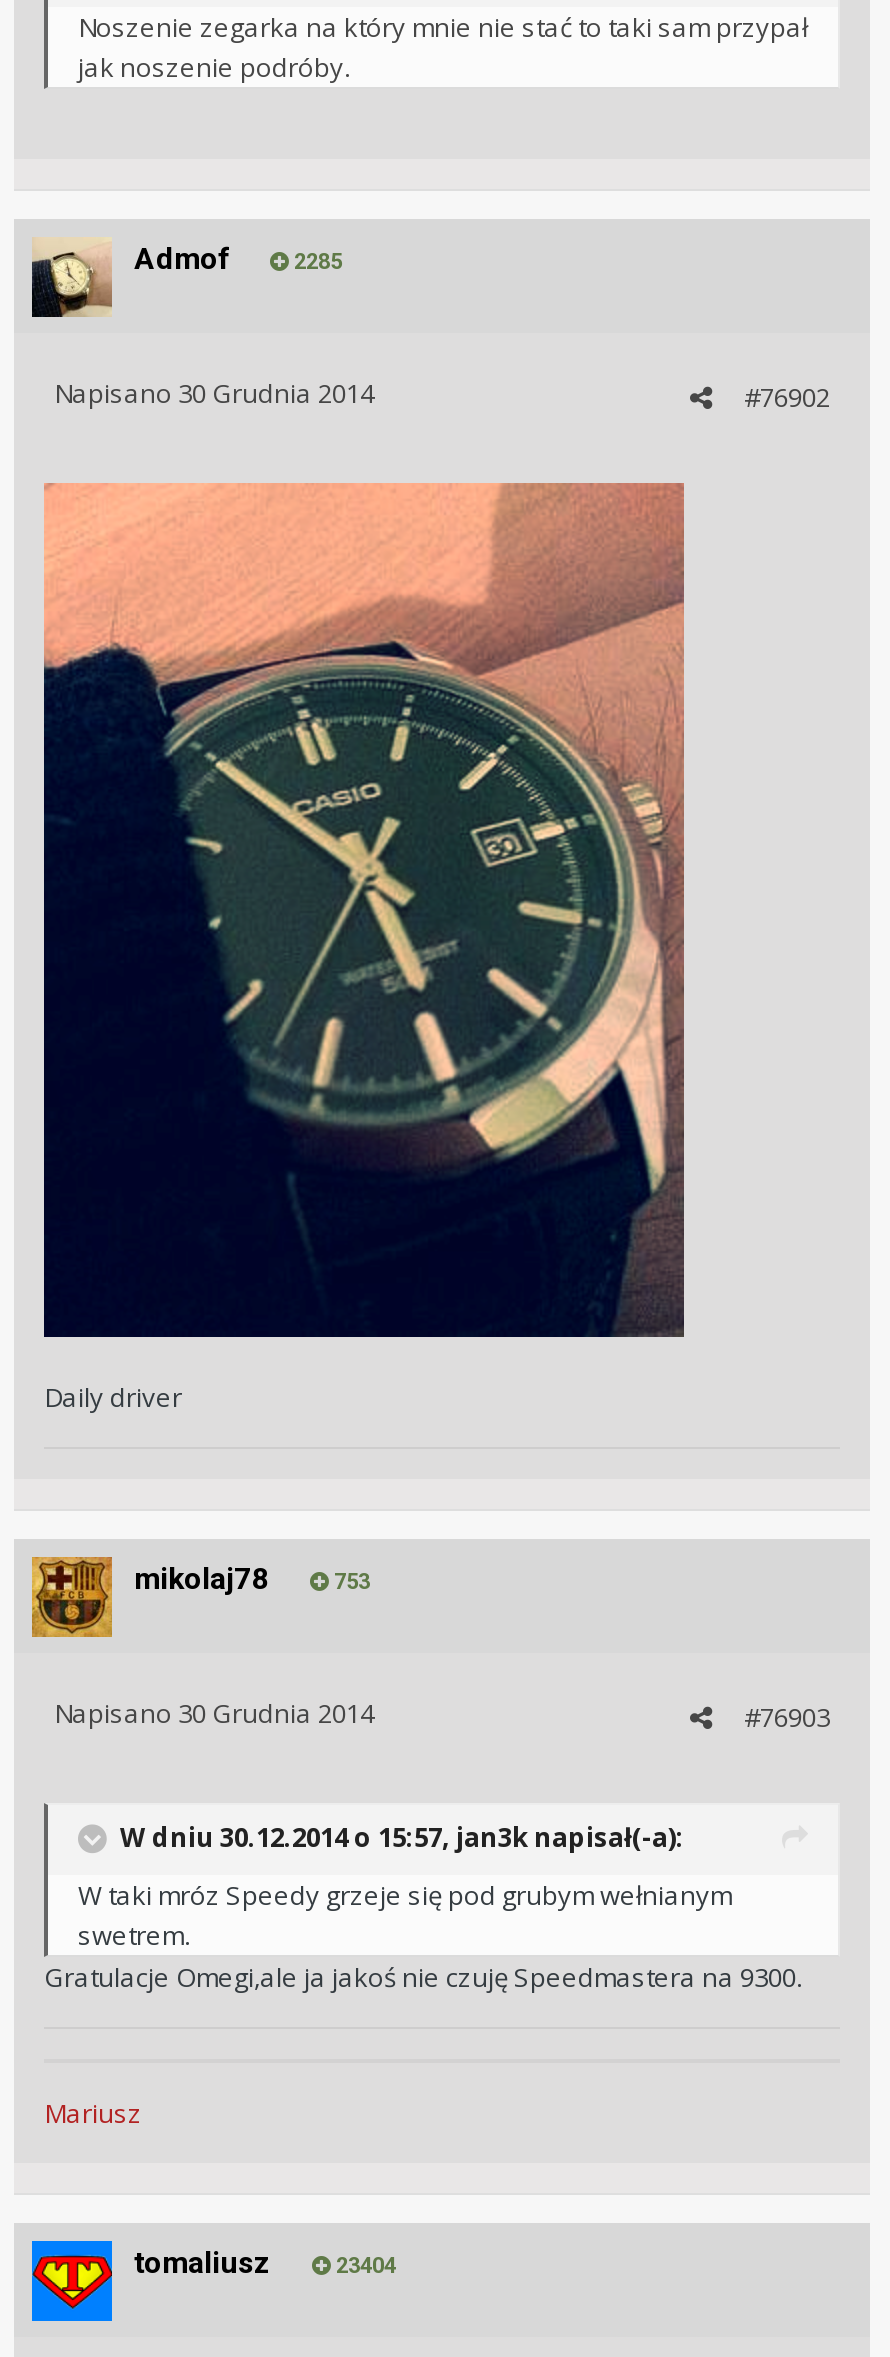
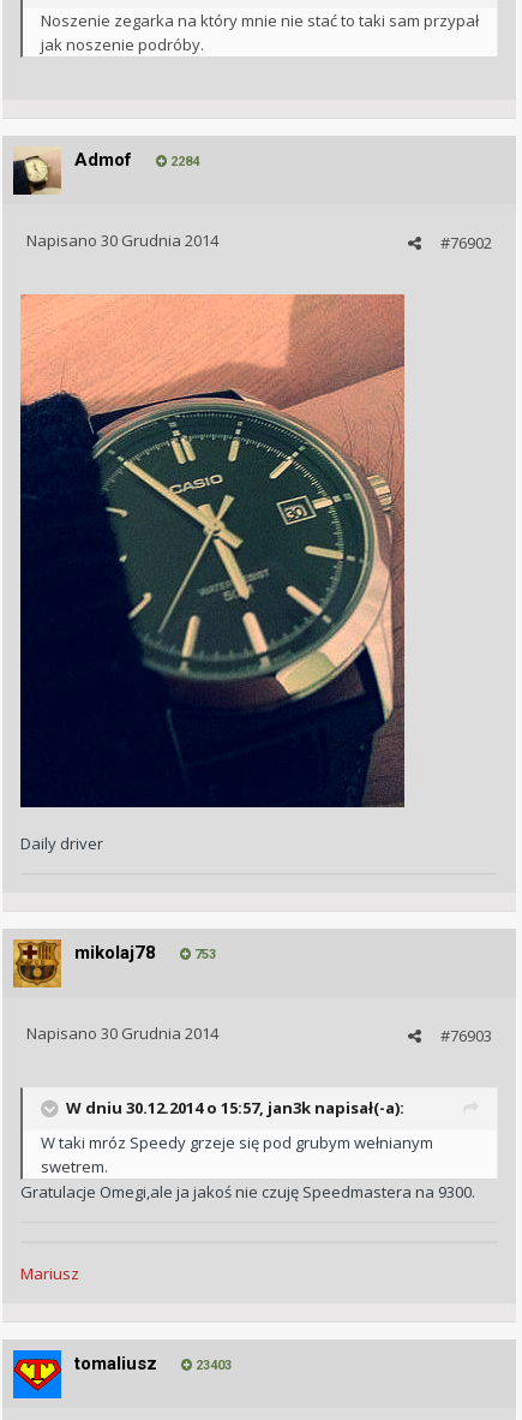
- 2285
+ 2284

- 23404
+ 23403
